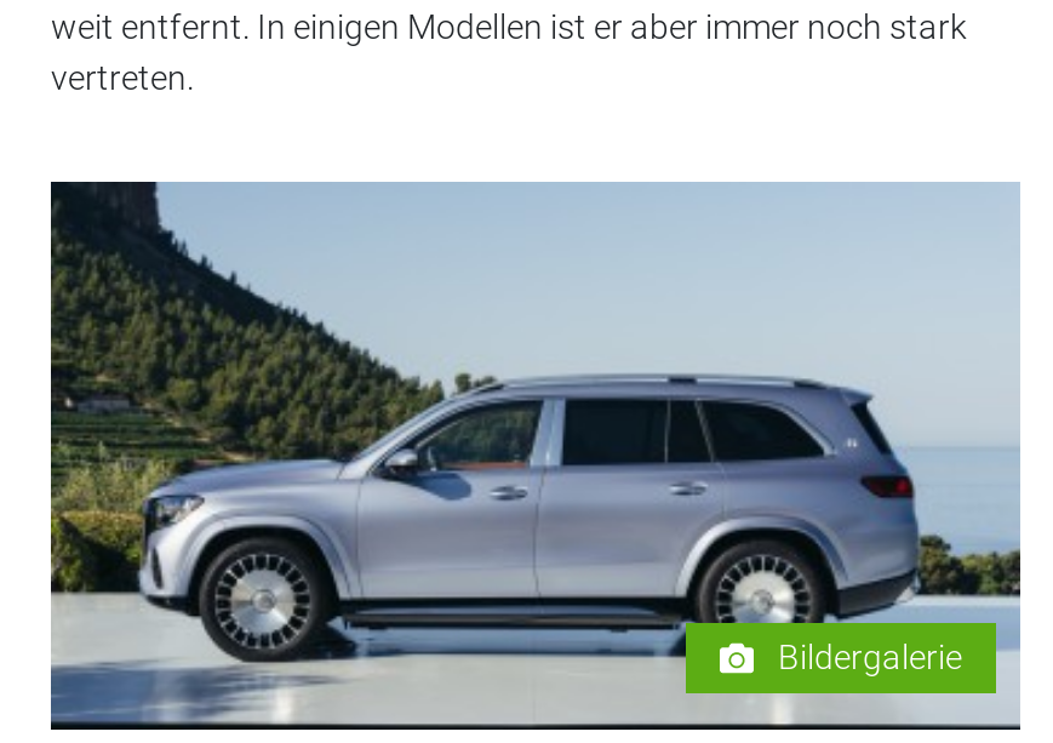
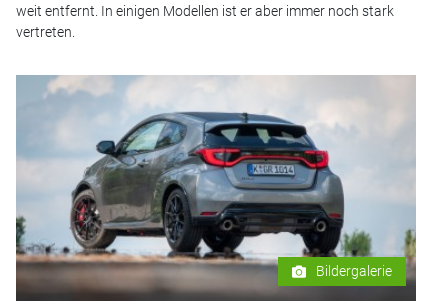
- [image]
+ [image]
